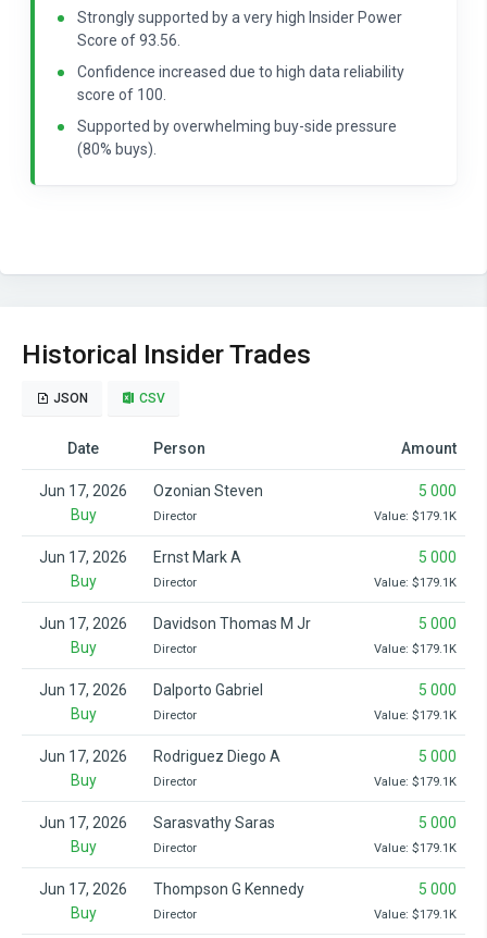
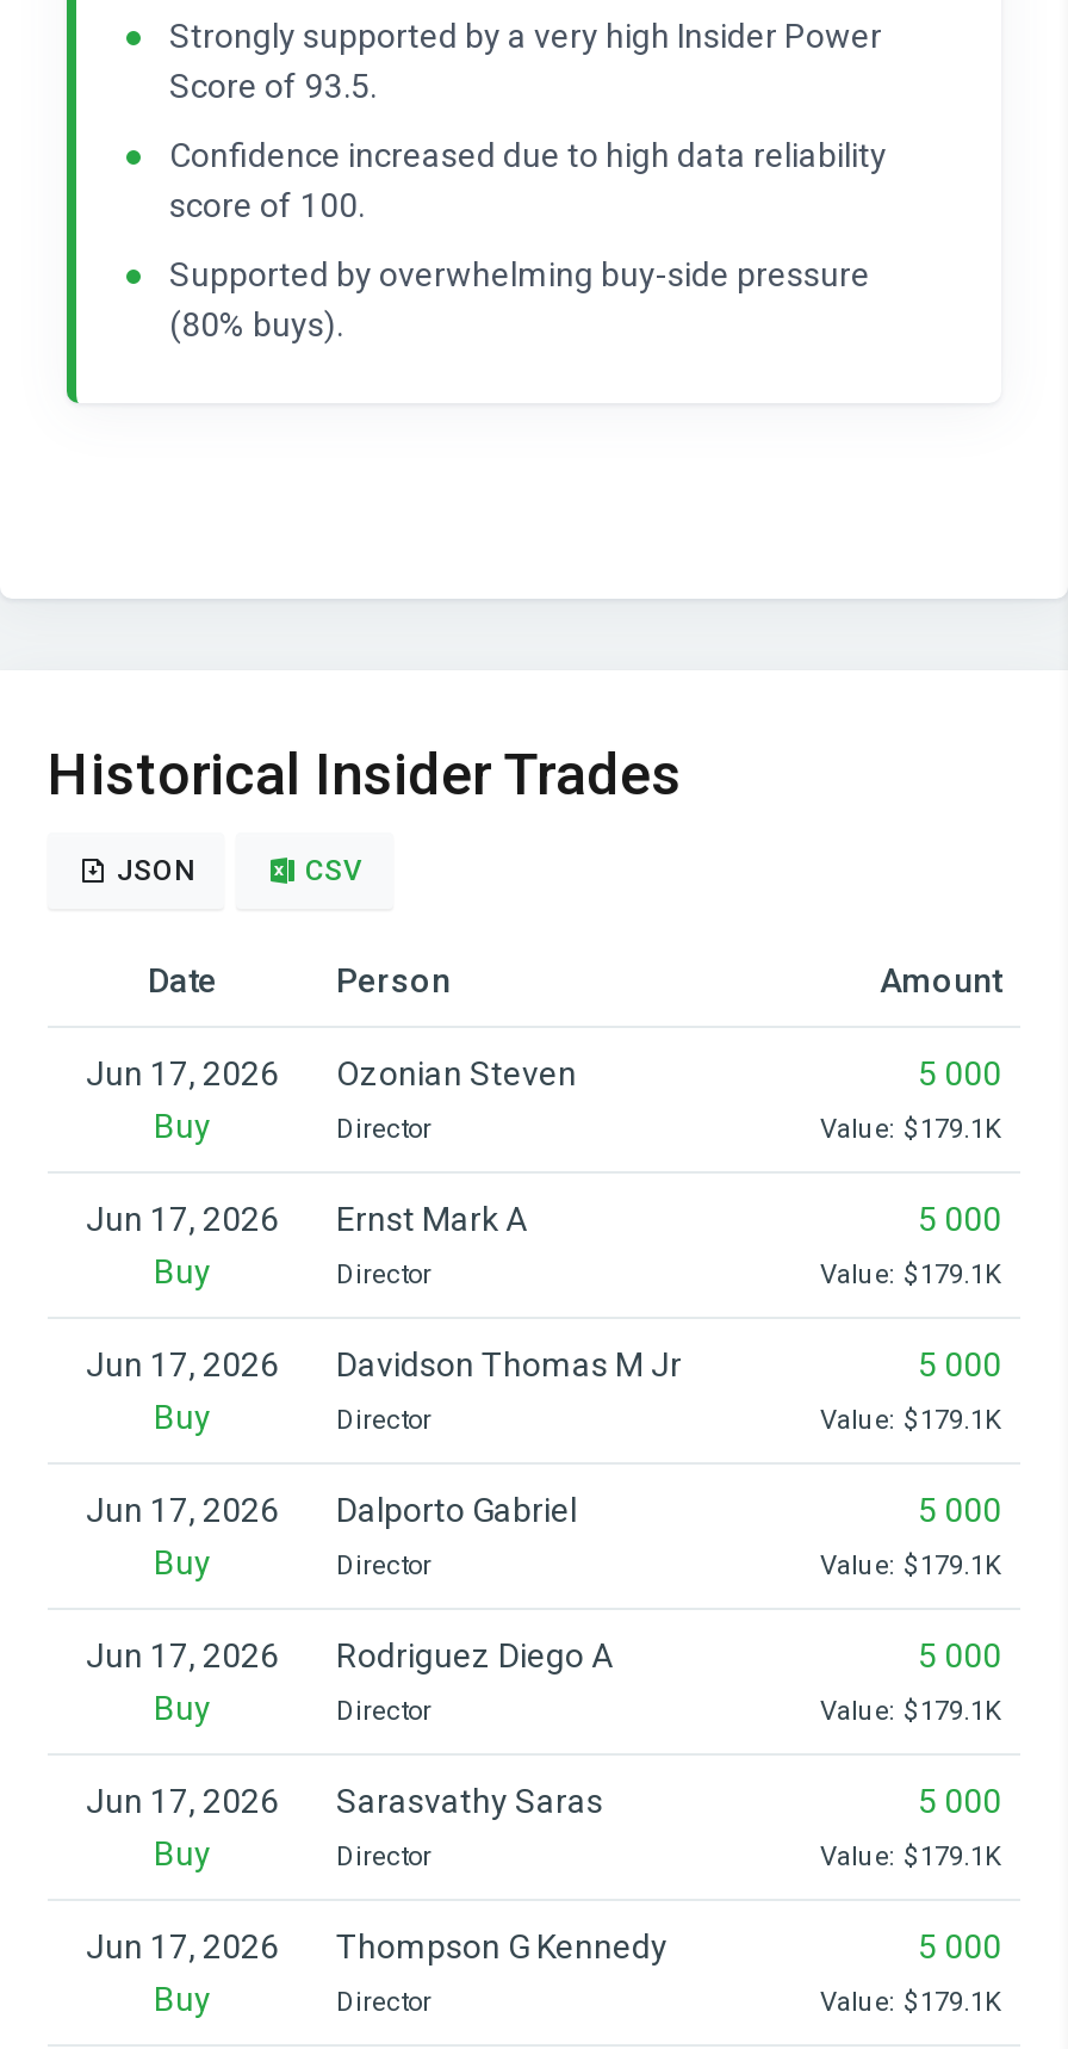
- Score of 93.56.
+ Score of 93.5.
